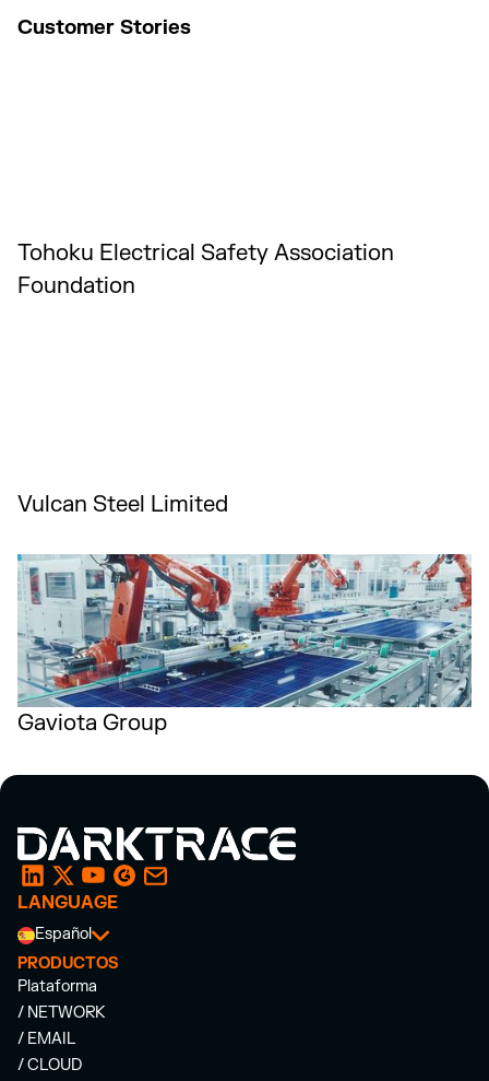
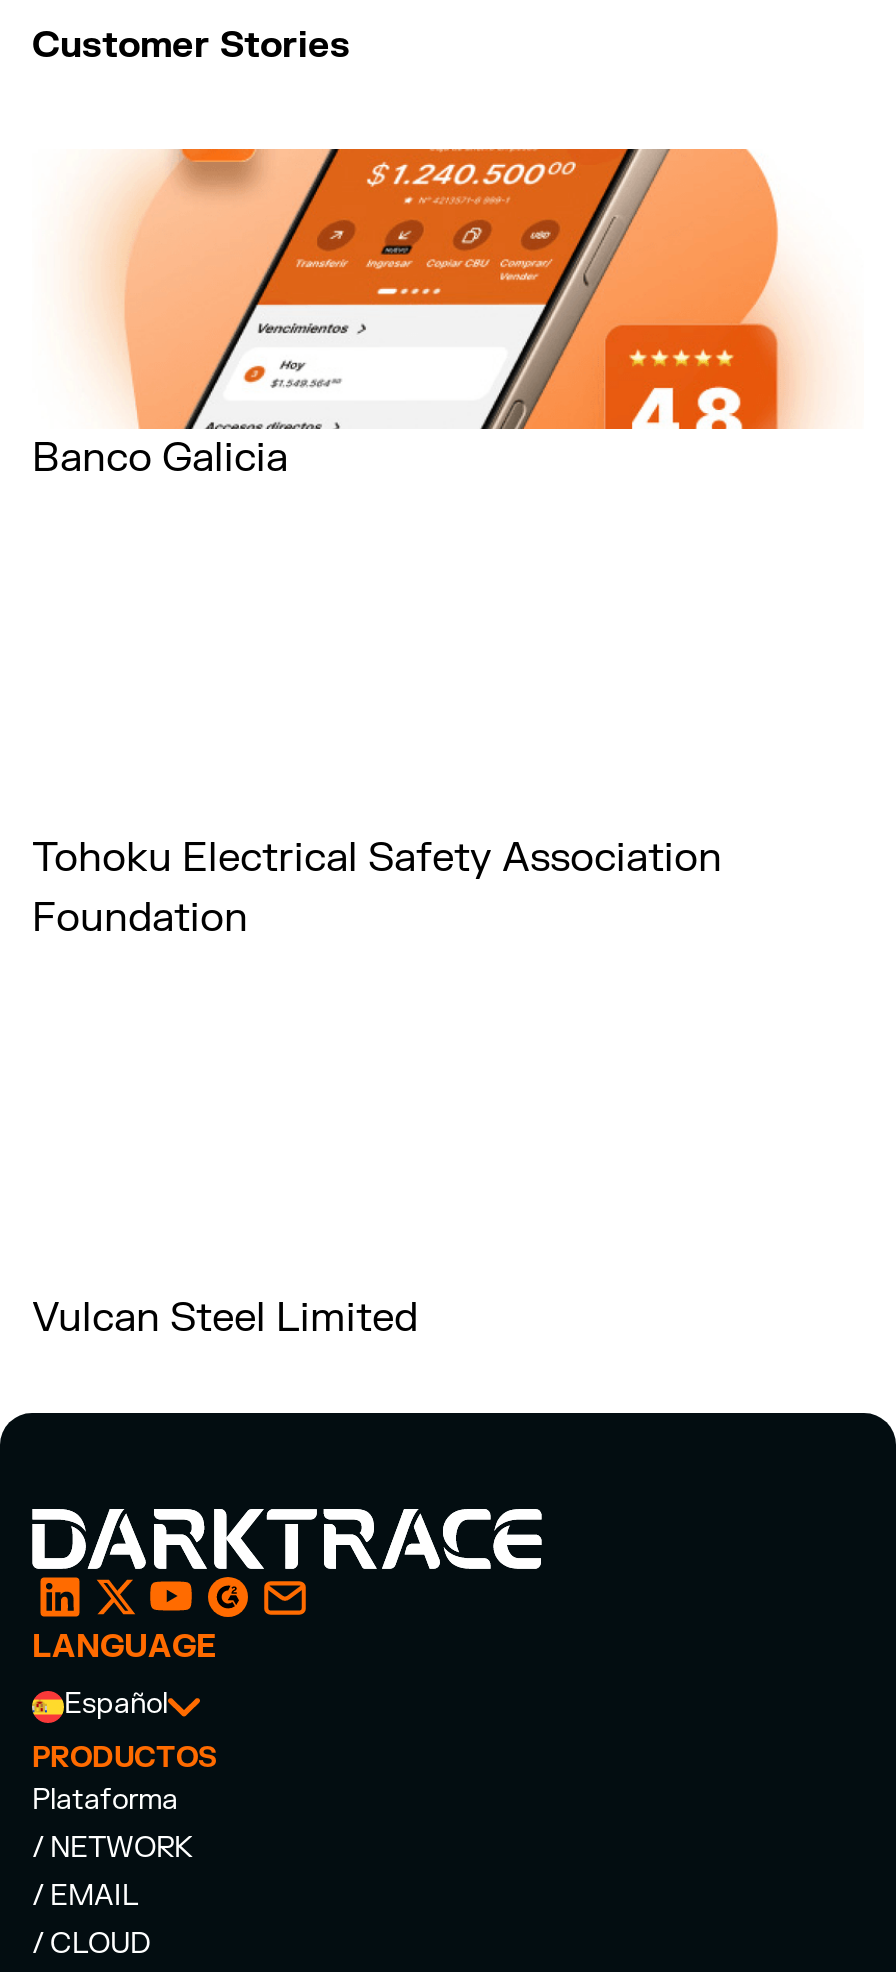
+ [image]
+ Banco Galicia

moved down: Tohoku Electrical Safety Association | Foundation | Vulcan Steel Limited

- [image]
- Gaviota Group
